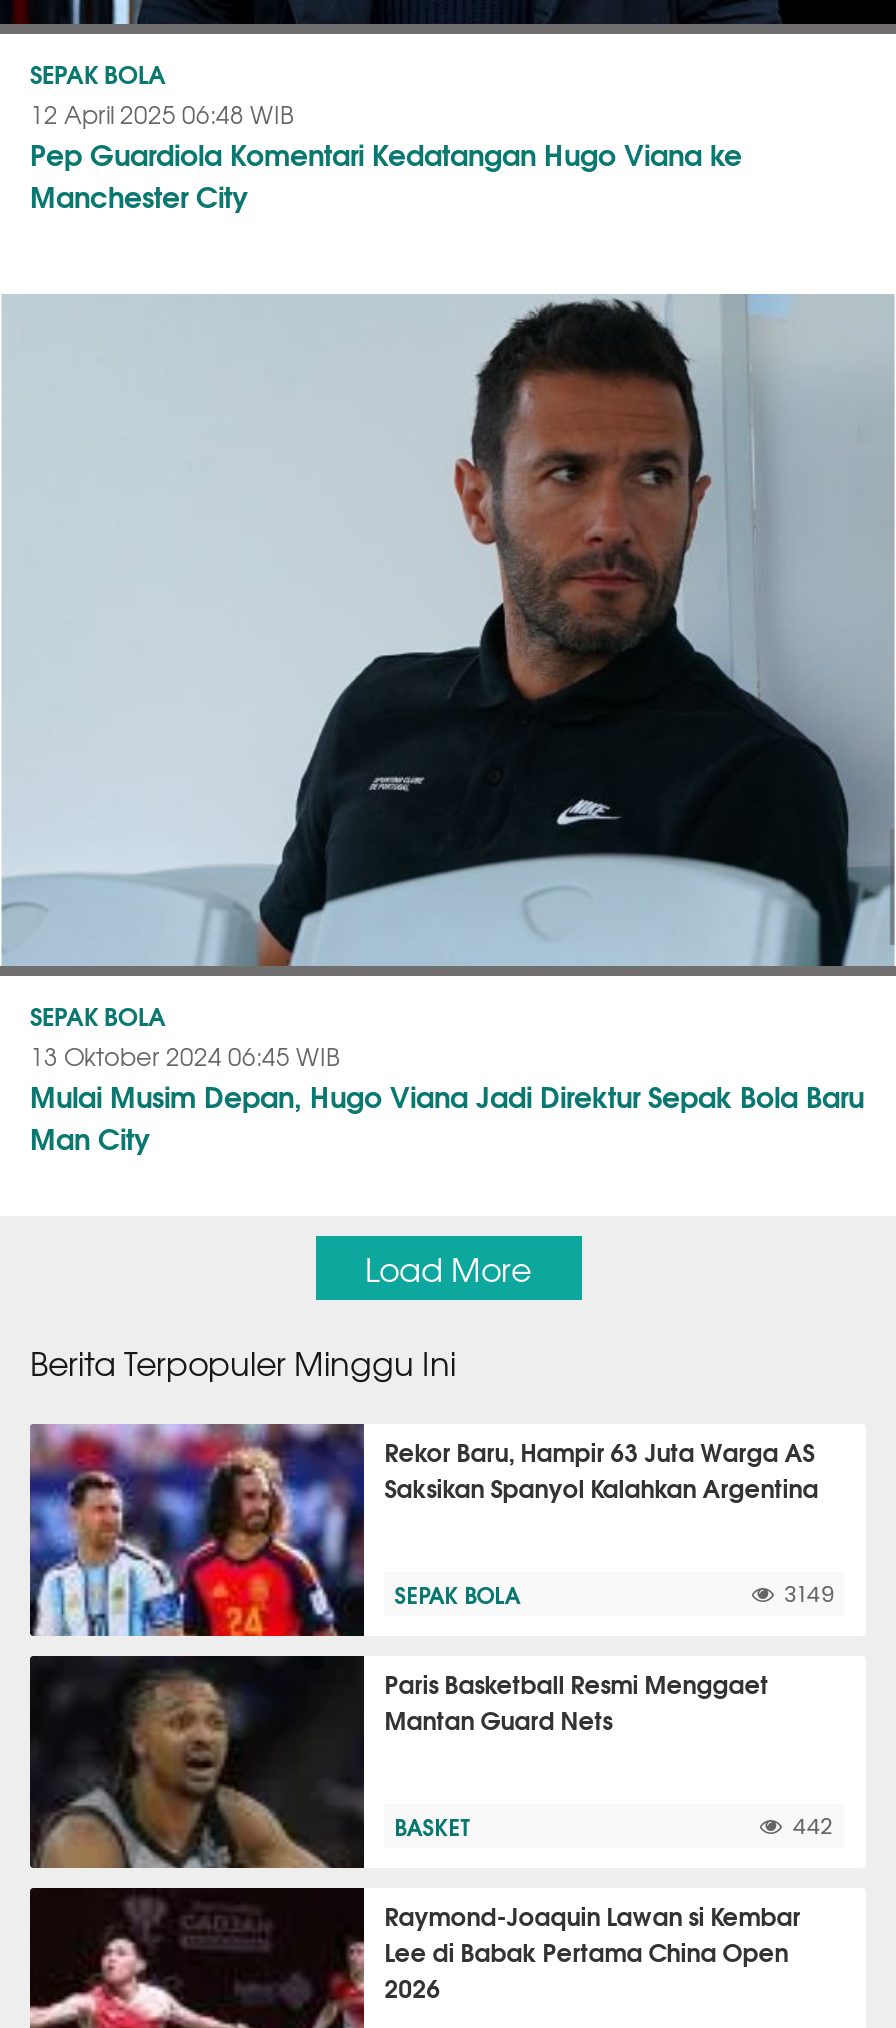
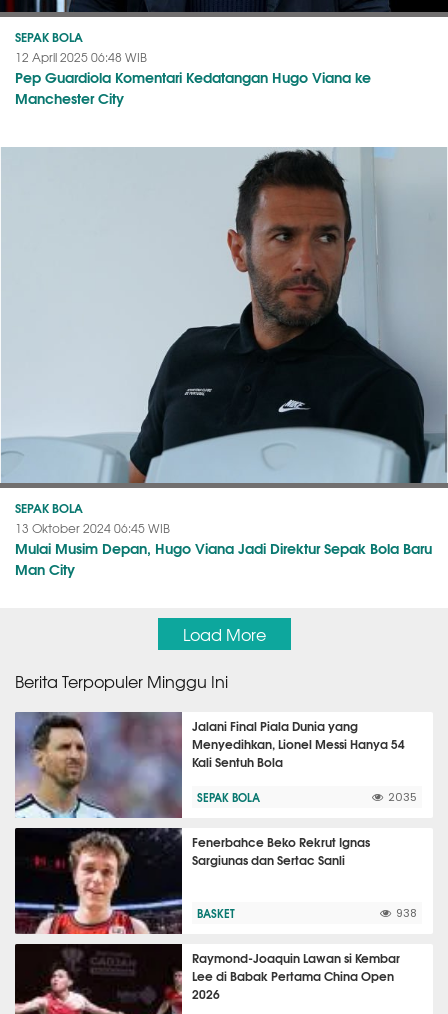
- [image]
- Rekor Baru, Hampir 63 Juta Warga AS
- Saksikan Spanyol Kalahkan Argentina
+ [image]
+ Jalani Final Piala Dunia yang
+ Menyedihkan, Lionel Messi Hanya 54
+ Kali Sentuh Bola

- 3149
+ 2035

- [image]
- Paris Basketball Resmi Menggaet
- Mantan Guard Nets
+ [image]
+ Fenerbahce Beko Rekrut Ignas
+ Sargiunas dan Sertac Sanli

- 442
+ 938
